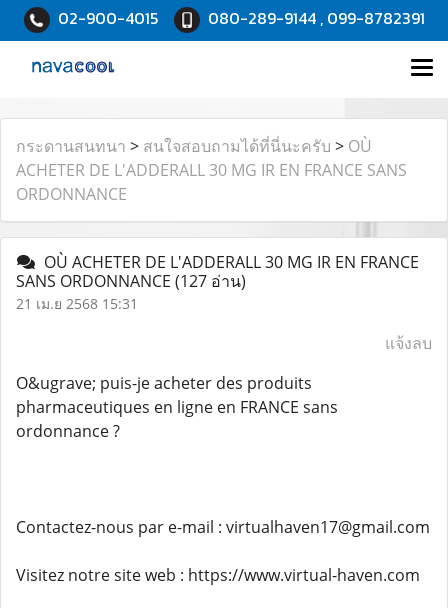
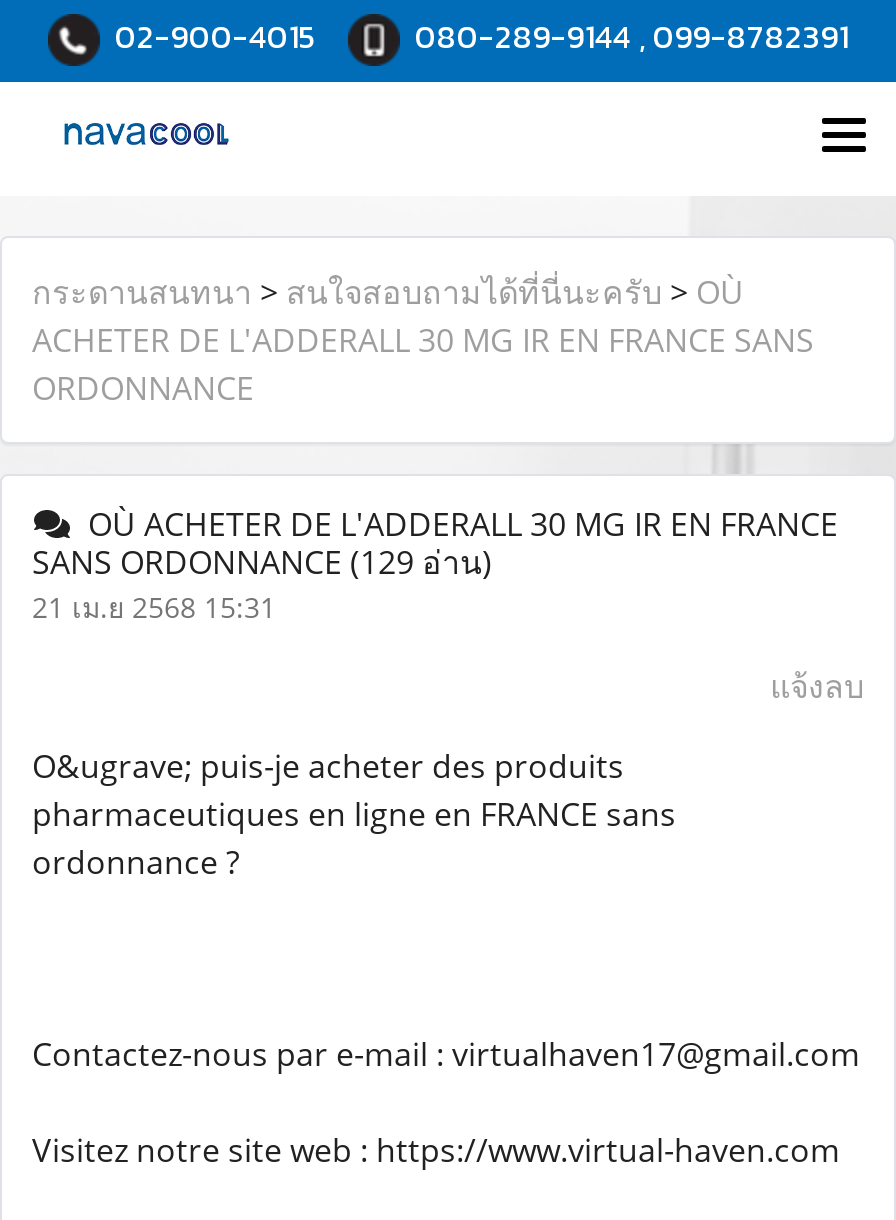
- SANS ORDONNANCE (127 อ่าน)
+ SANS ORDONNANCE (129 อ่าน)
